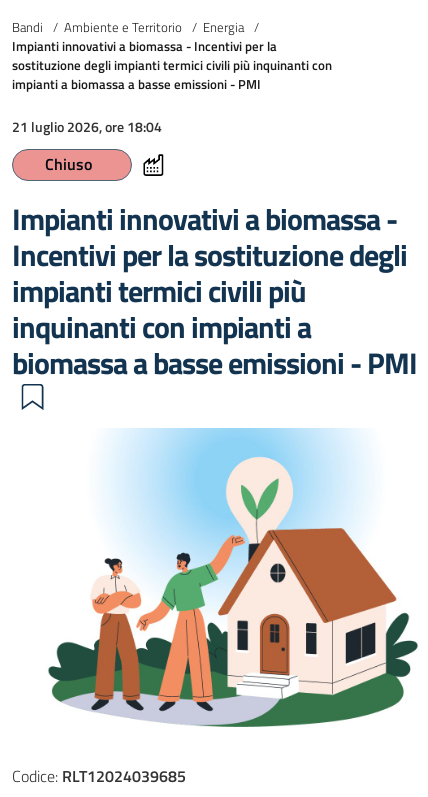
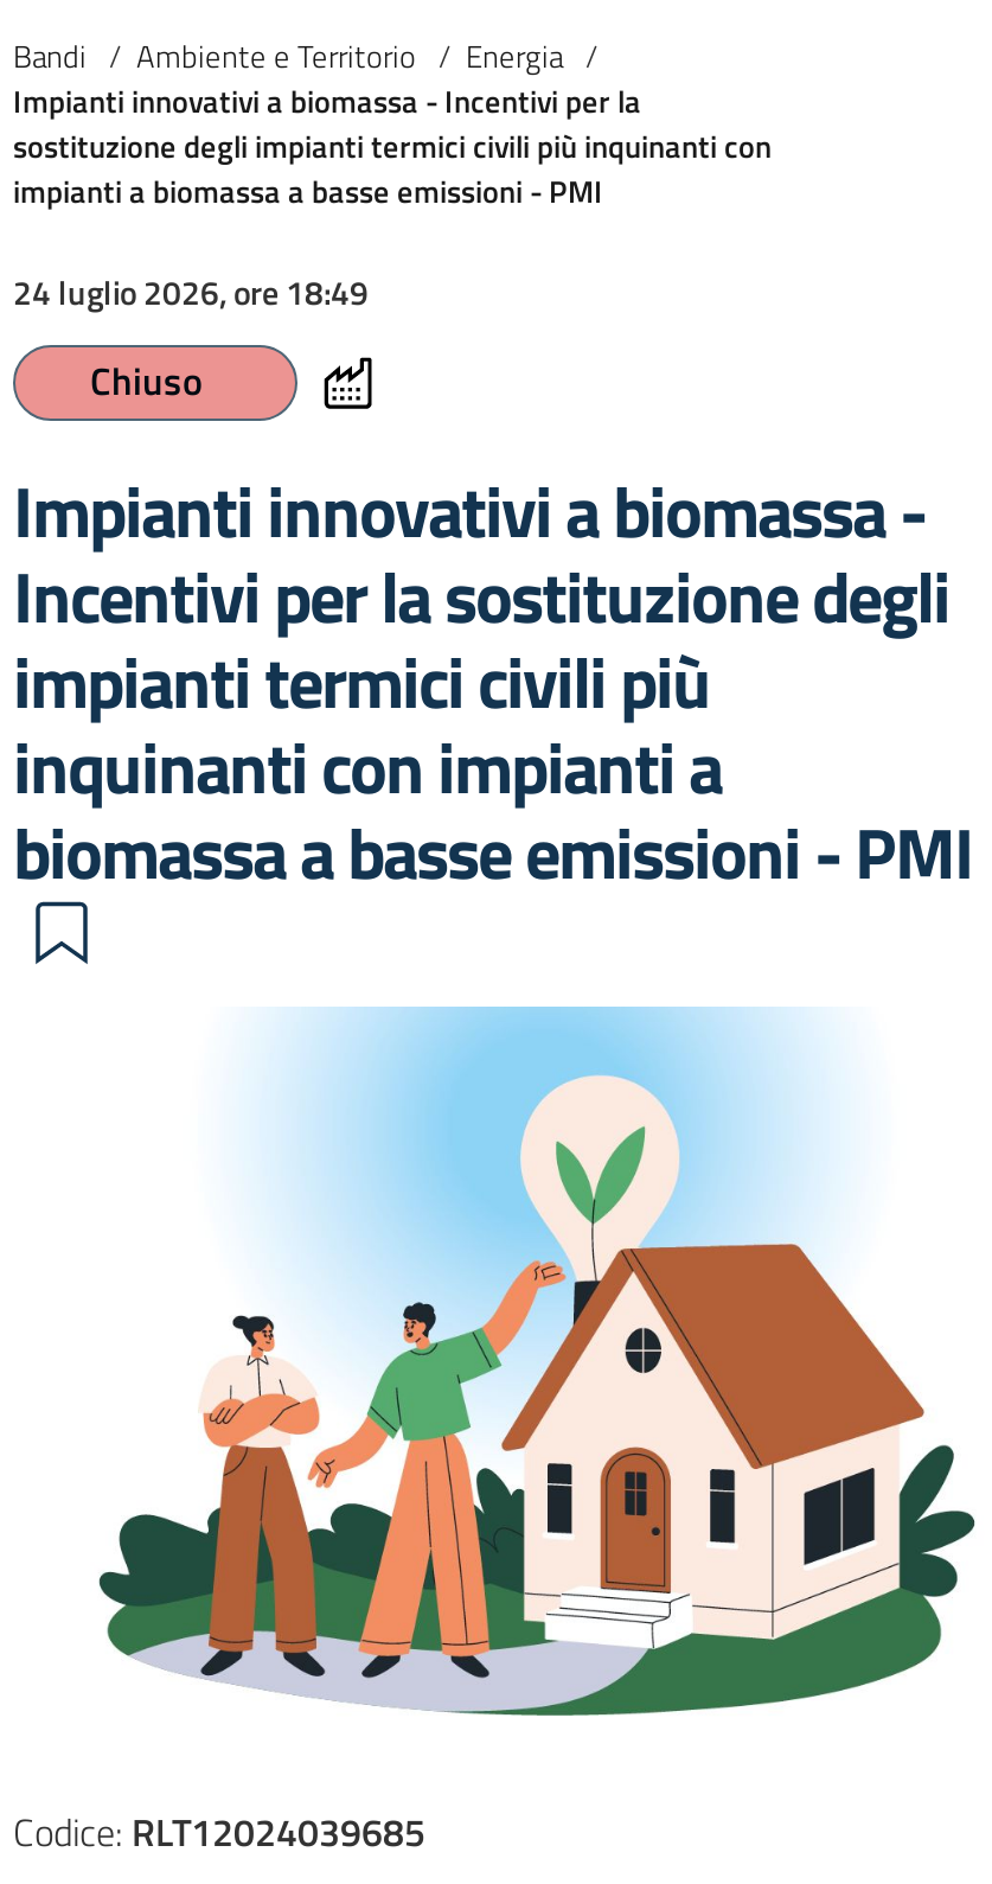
- 21 luglio 2026, ore 18:04
+ 24 luglio 2026, ore 18:49
